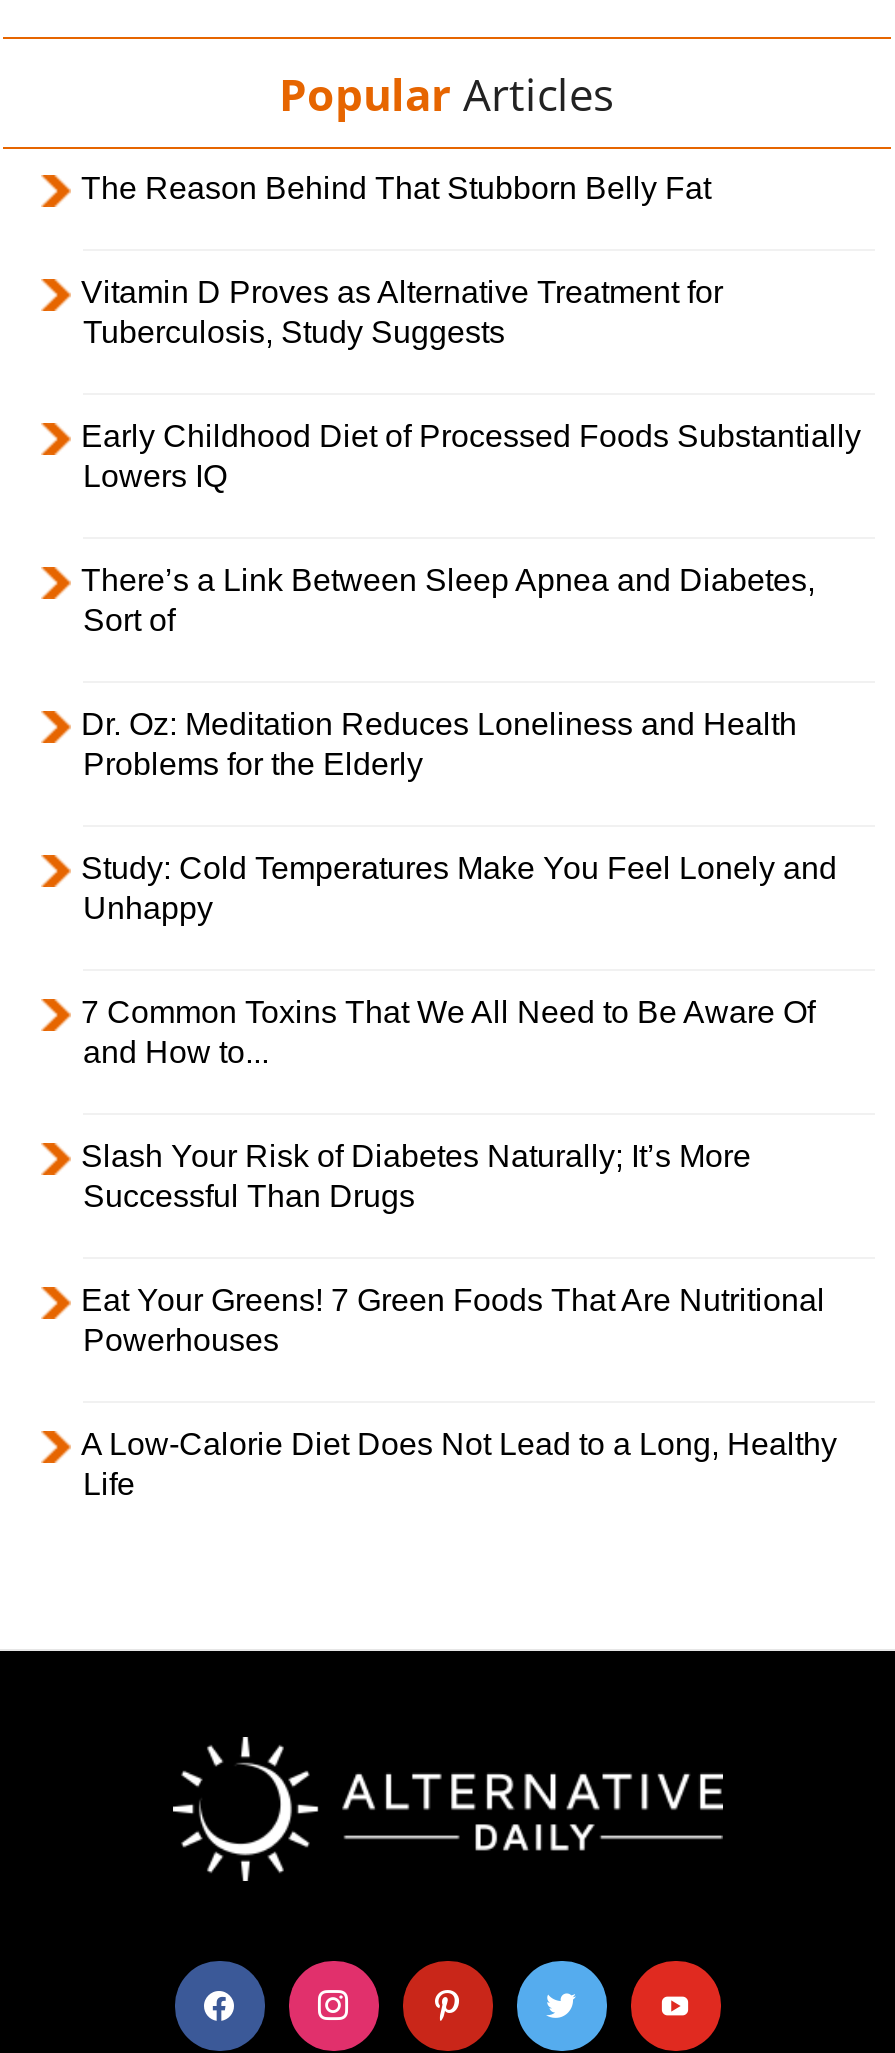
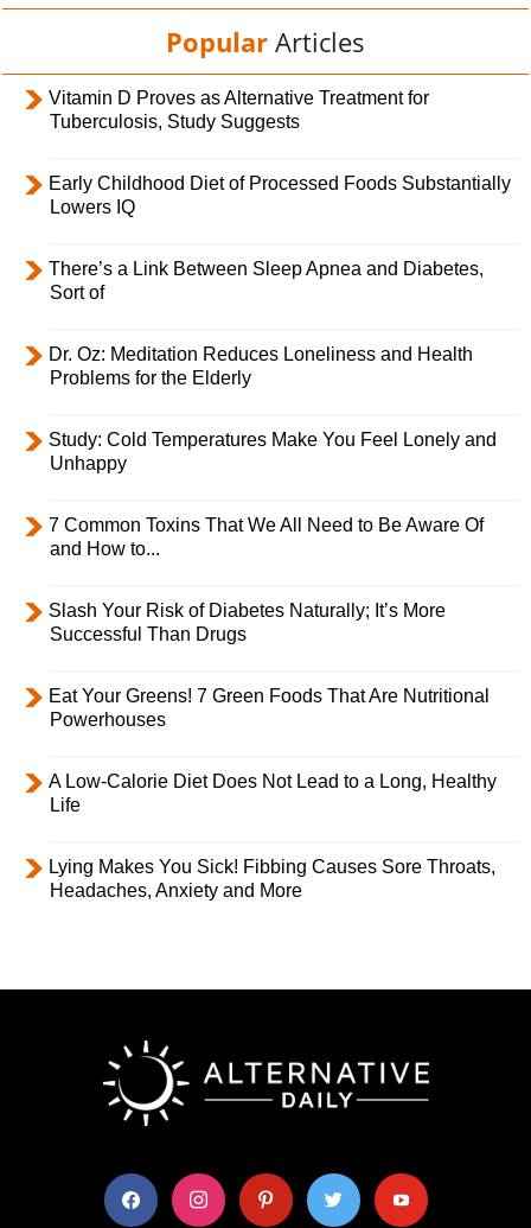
- The Reason Behind That Stubborn Belly Fat

moved up: Vitamin D Proves as Alternative Treatment for | Tuberculosis, Study Suggests | Early Childhood Diet of Processed Foods Substantially | ... | A Low-Calorie Diet Does Not Lead to a Long, Healthy | Life

+ Lying Makes You Sick! Fibbing Causes Sore Throats,
+ Headaches, Anxiety and More
